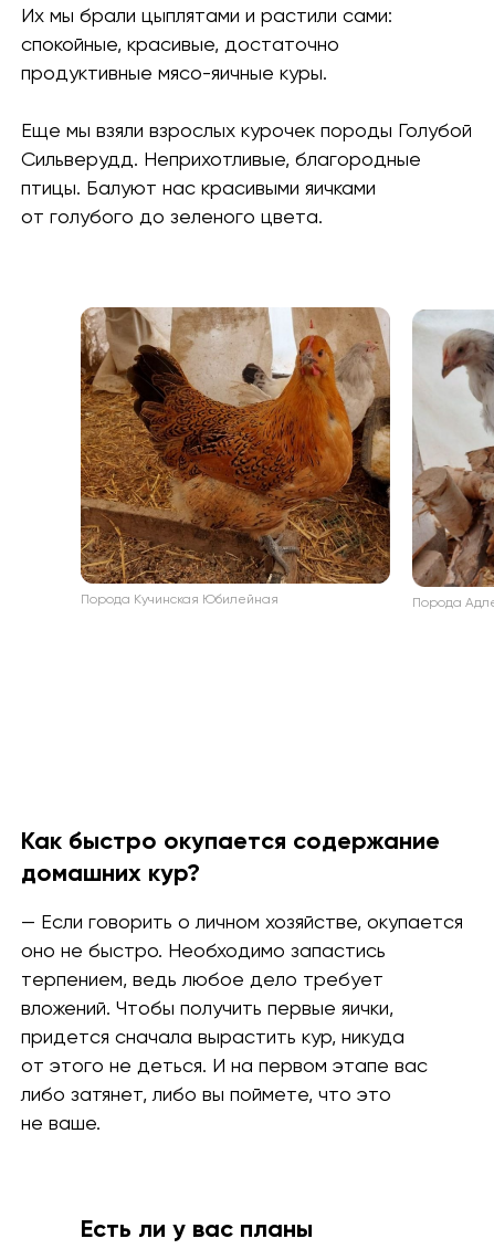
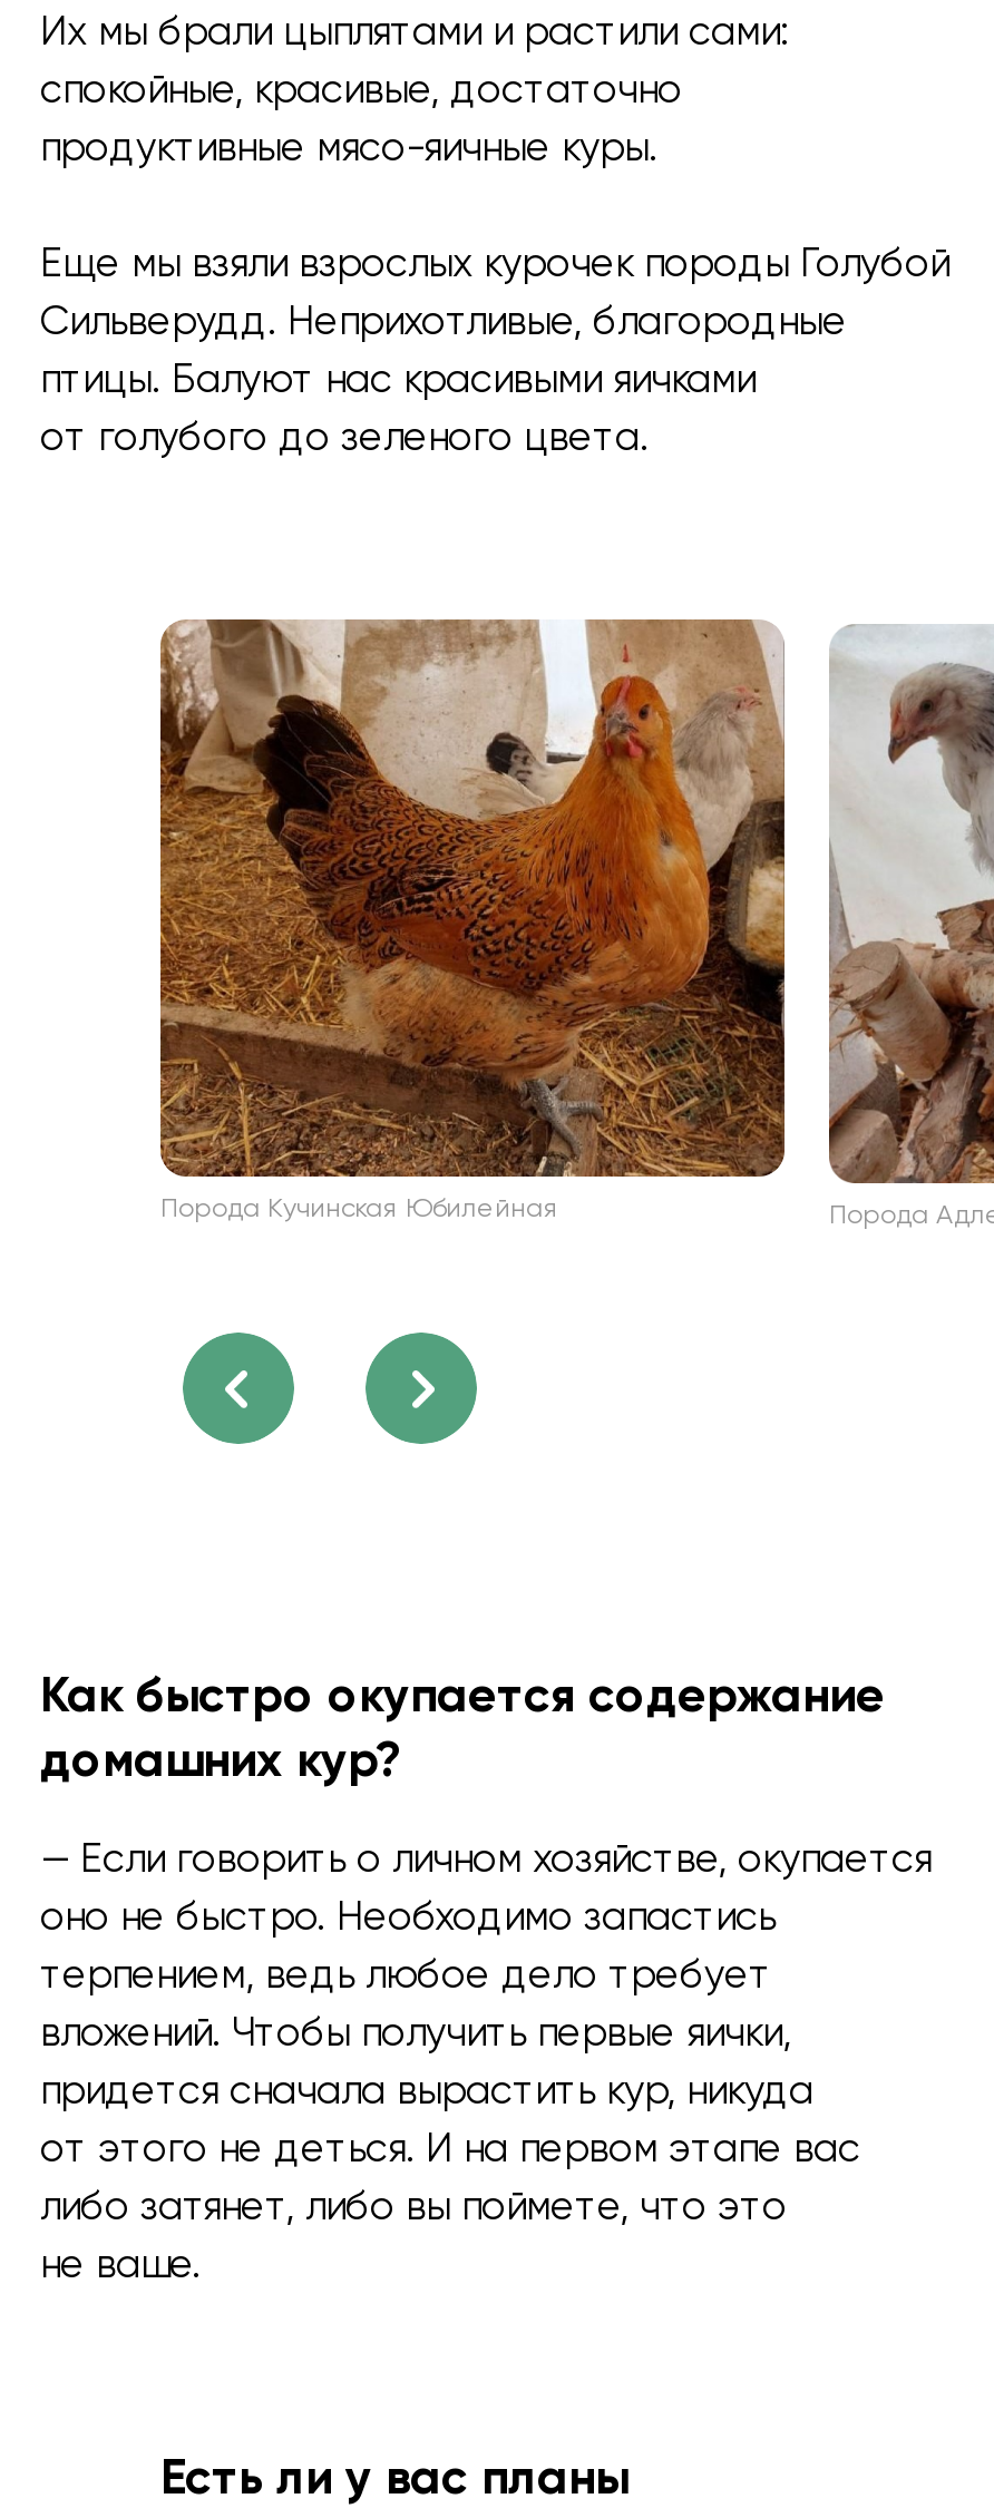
+ [image]

+ [image]
